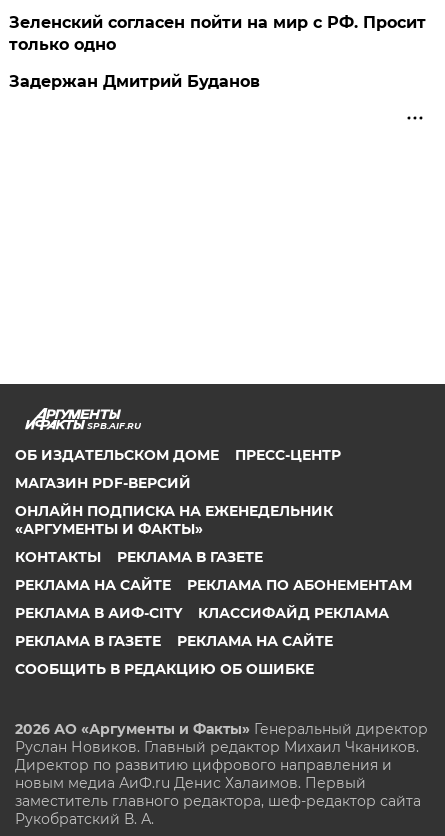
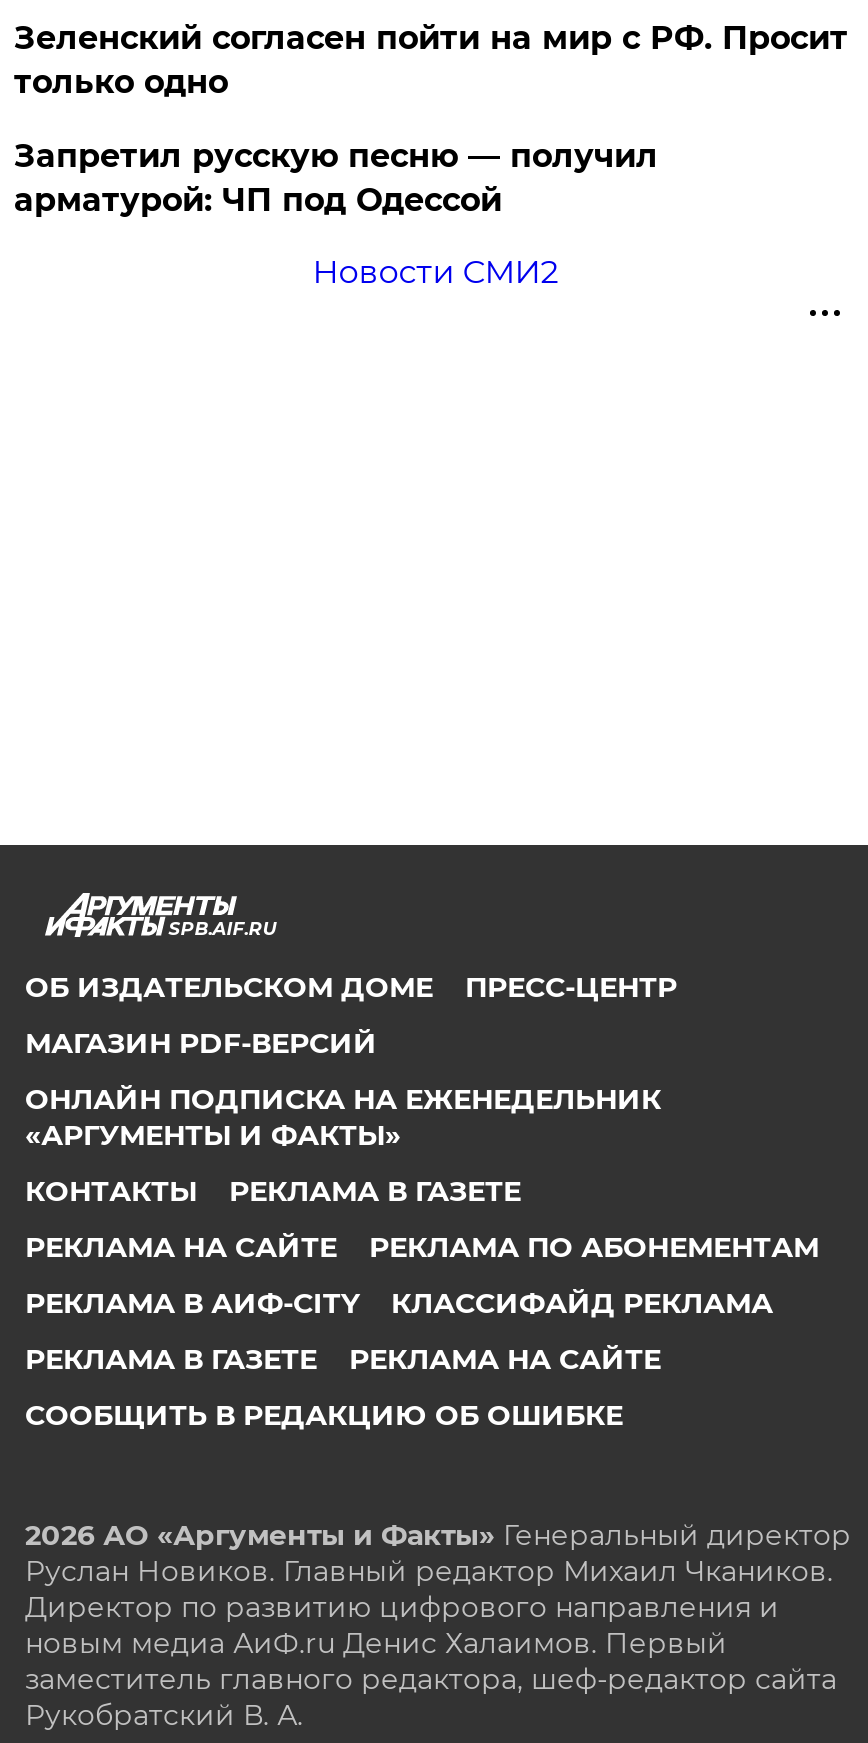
- Задержан Дмитрий Буданов
+ Запретил русскую песню — получил
+ арматурой: ЧП под Одессой
+ Новости СМИ2
